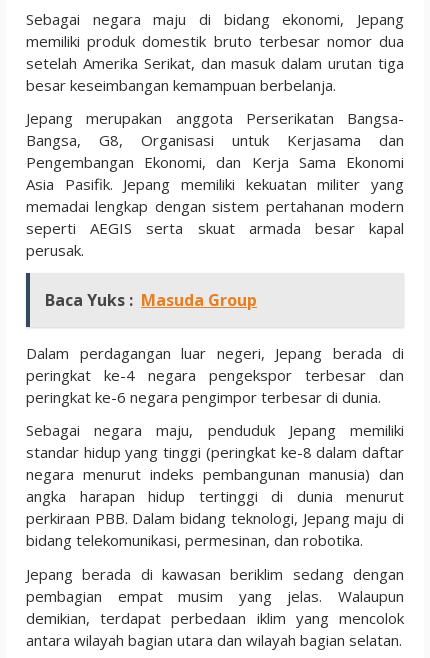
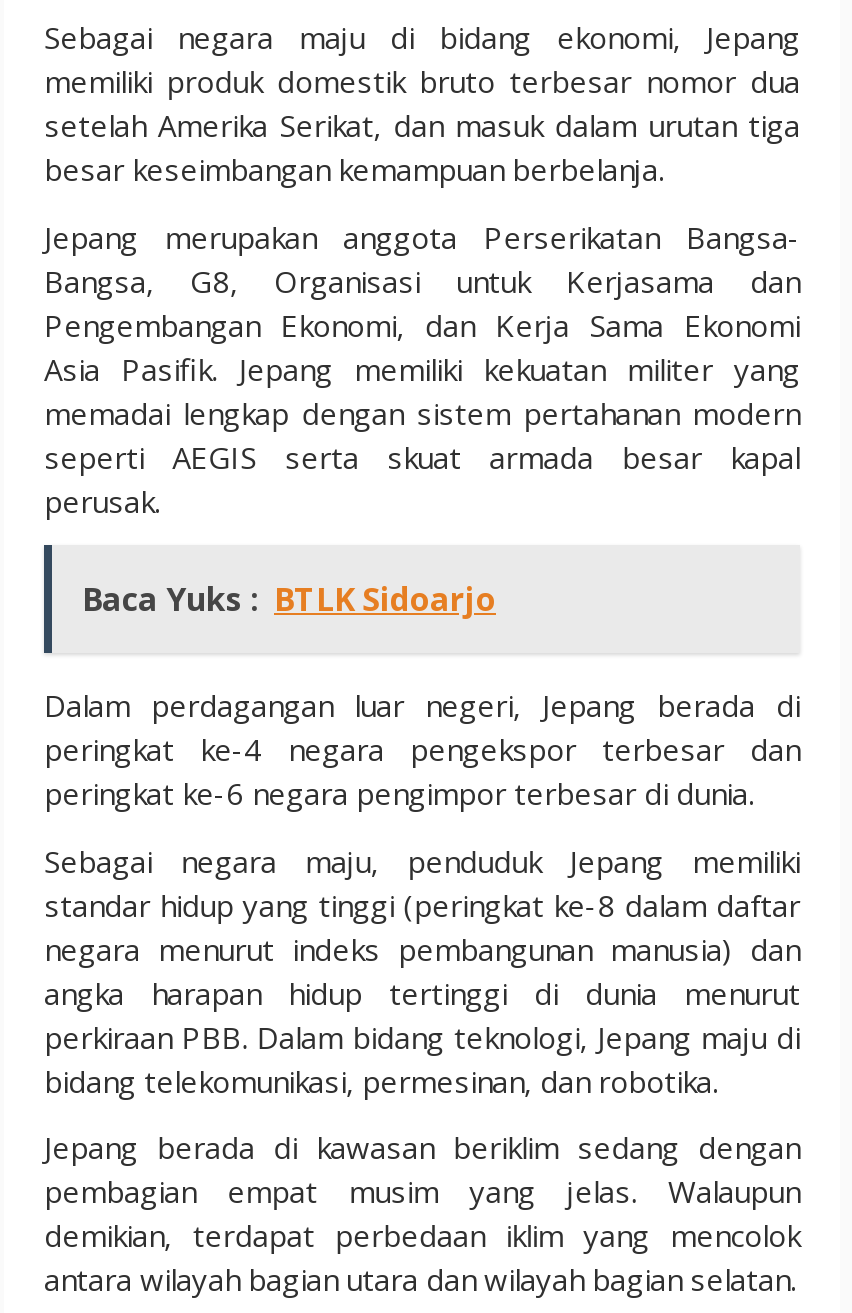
- Baca Yuks : Masuda Group
+ Baca Yuks : BTLK Sidoarjo
